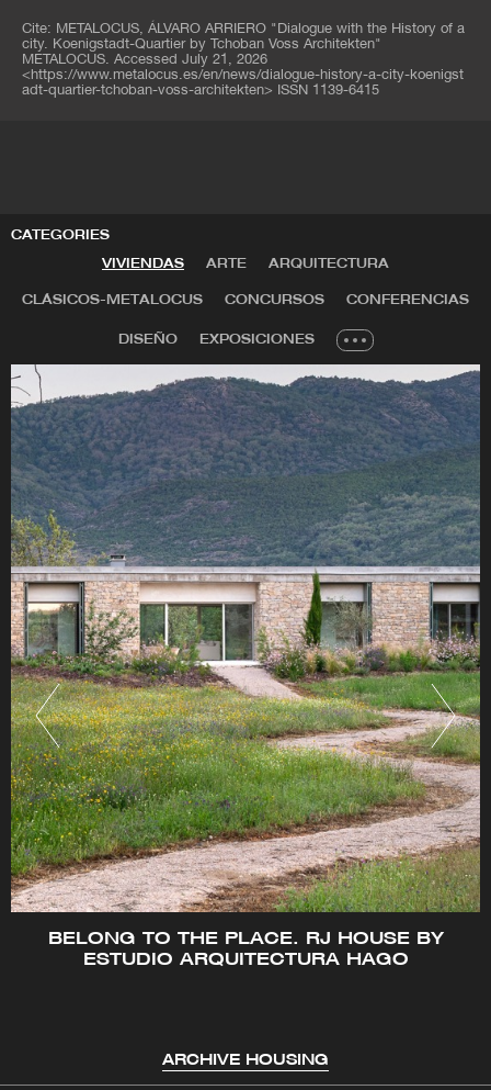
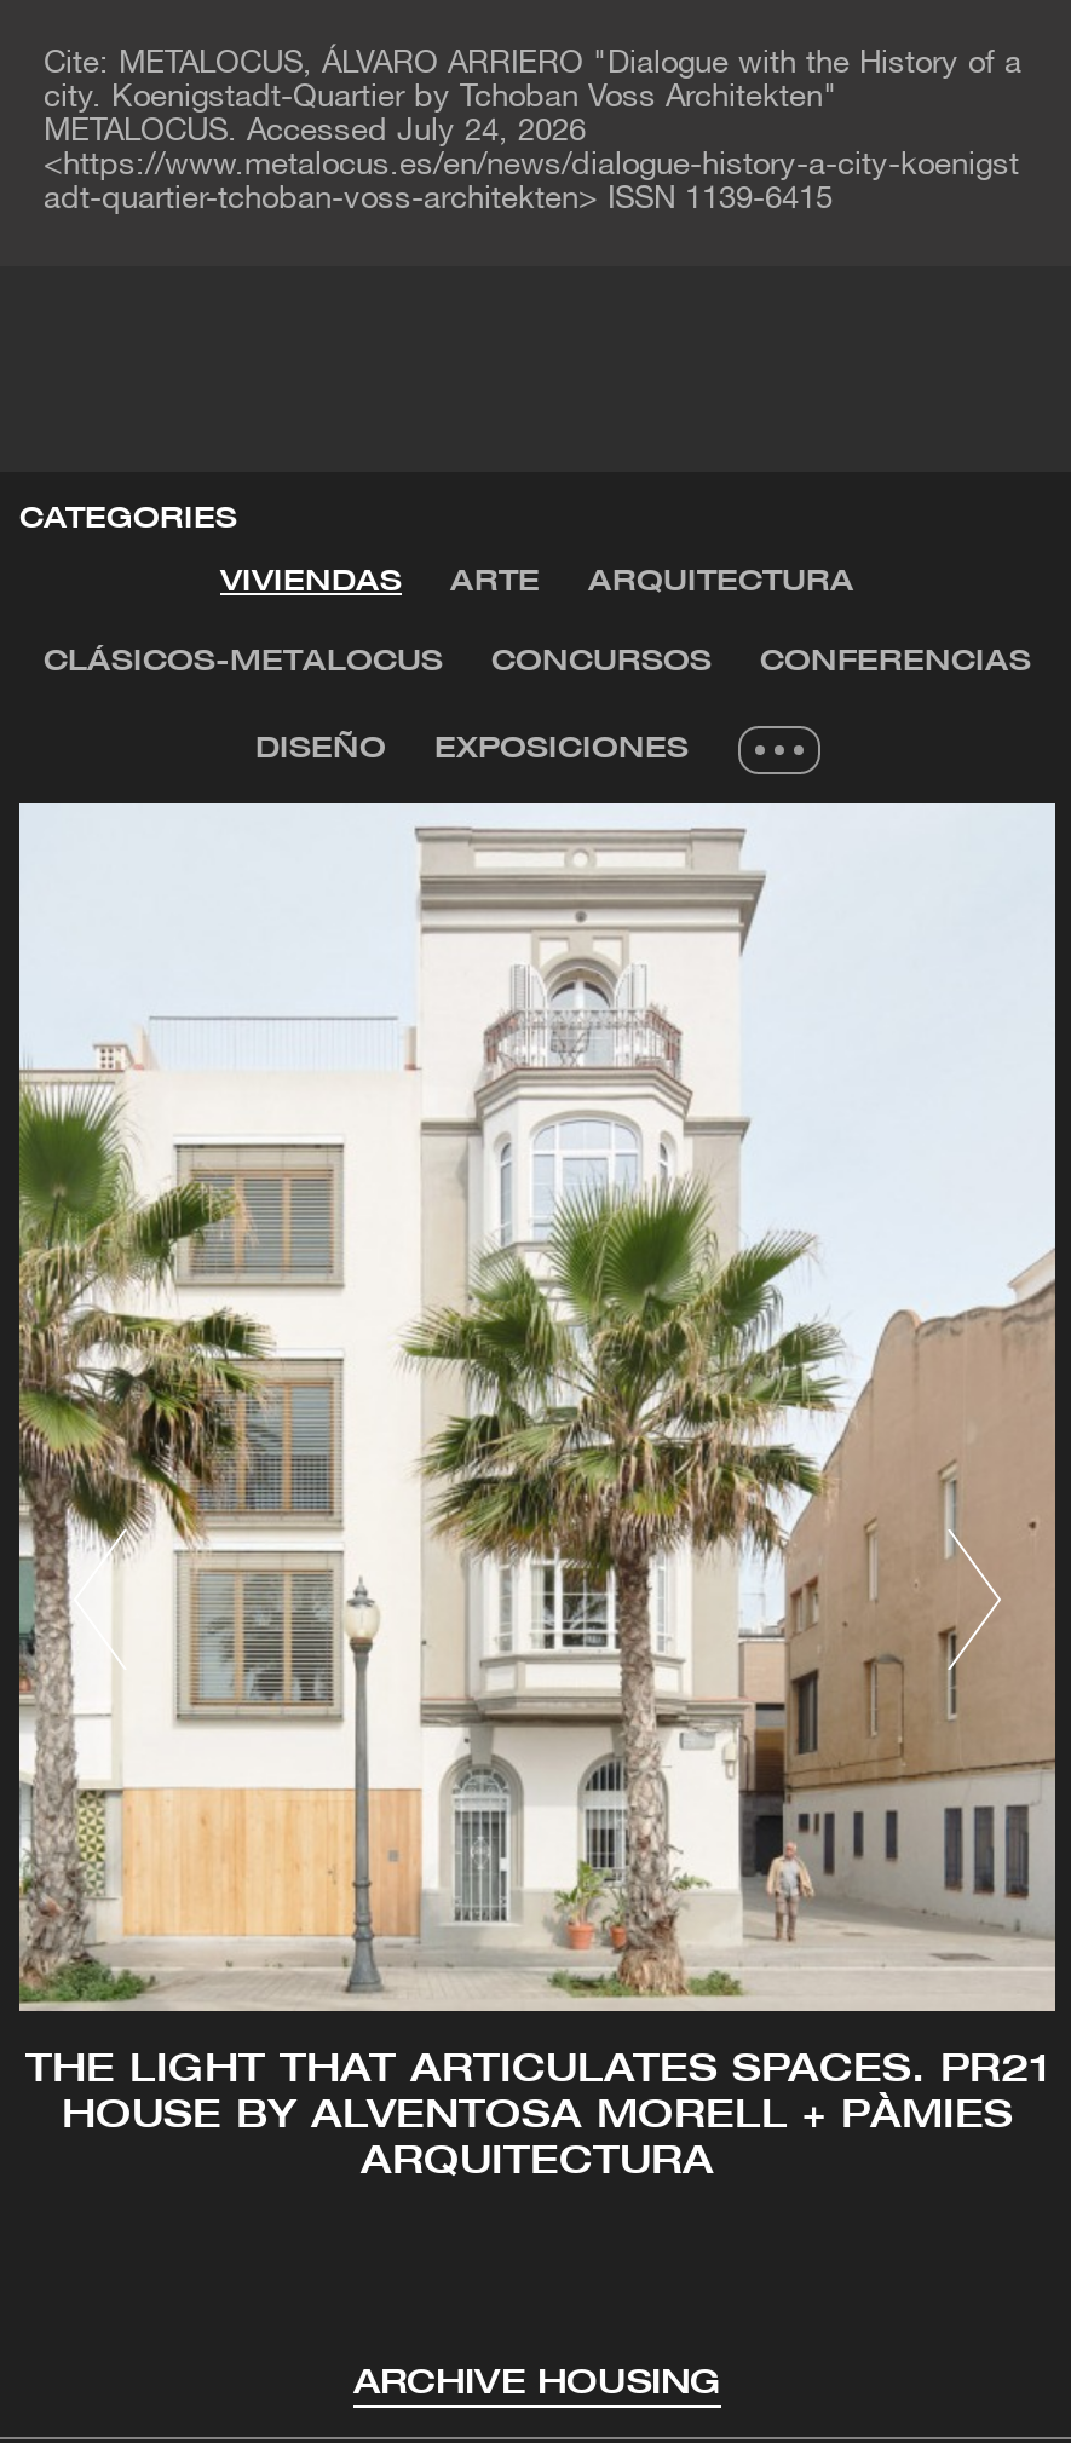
- METALOCUS. Accessed July 21, 2026
+ METALOCUS. Accessed July 24, 2026

- [image]
- BELONG TO THE PLACE. RJ HOUSE BY
- ESTUDIO ARQUITECTURA HAGO
+ [image]
+ THE LIGHT THAT ARTICULATES SPACES. PR21
+ HOUSE BY ALVENTOSA MORELL + PÀMIES
+ ARQUITECTURA
